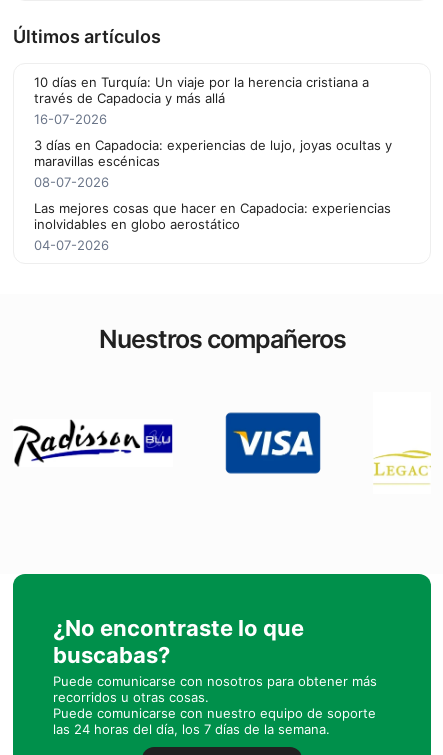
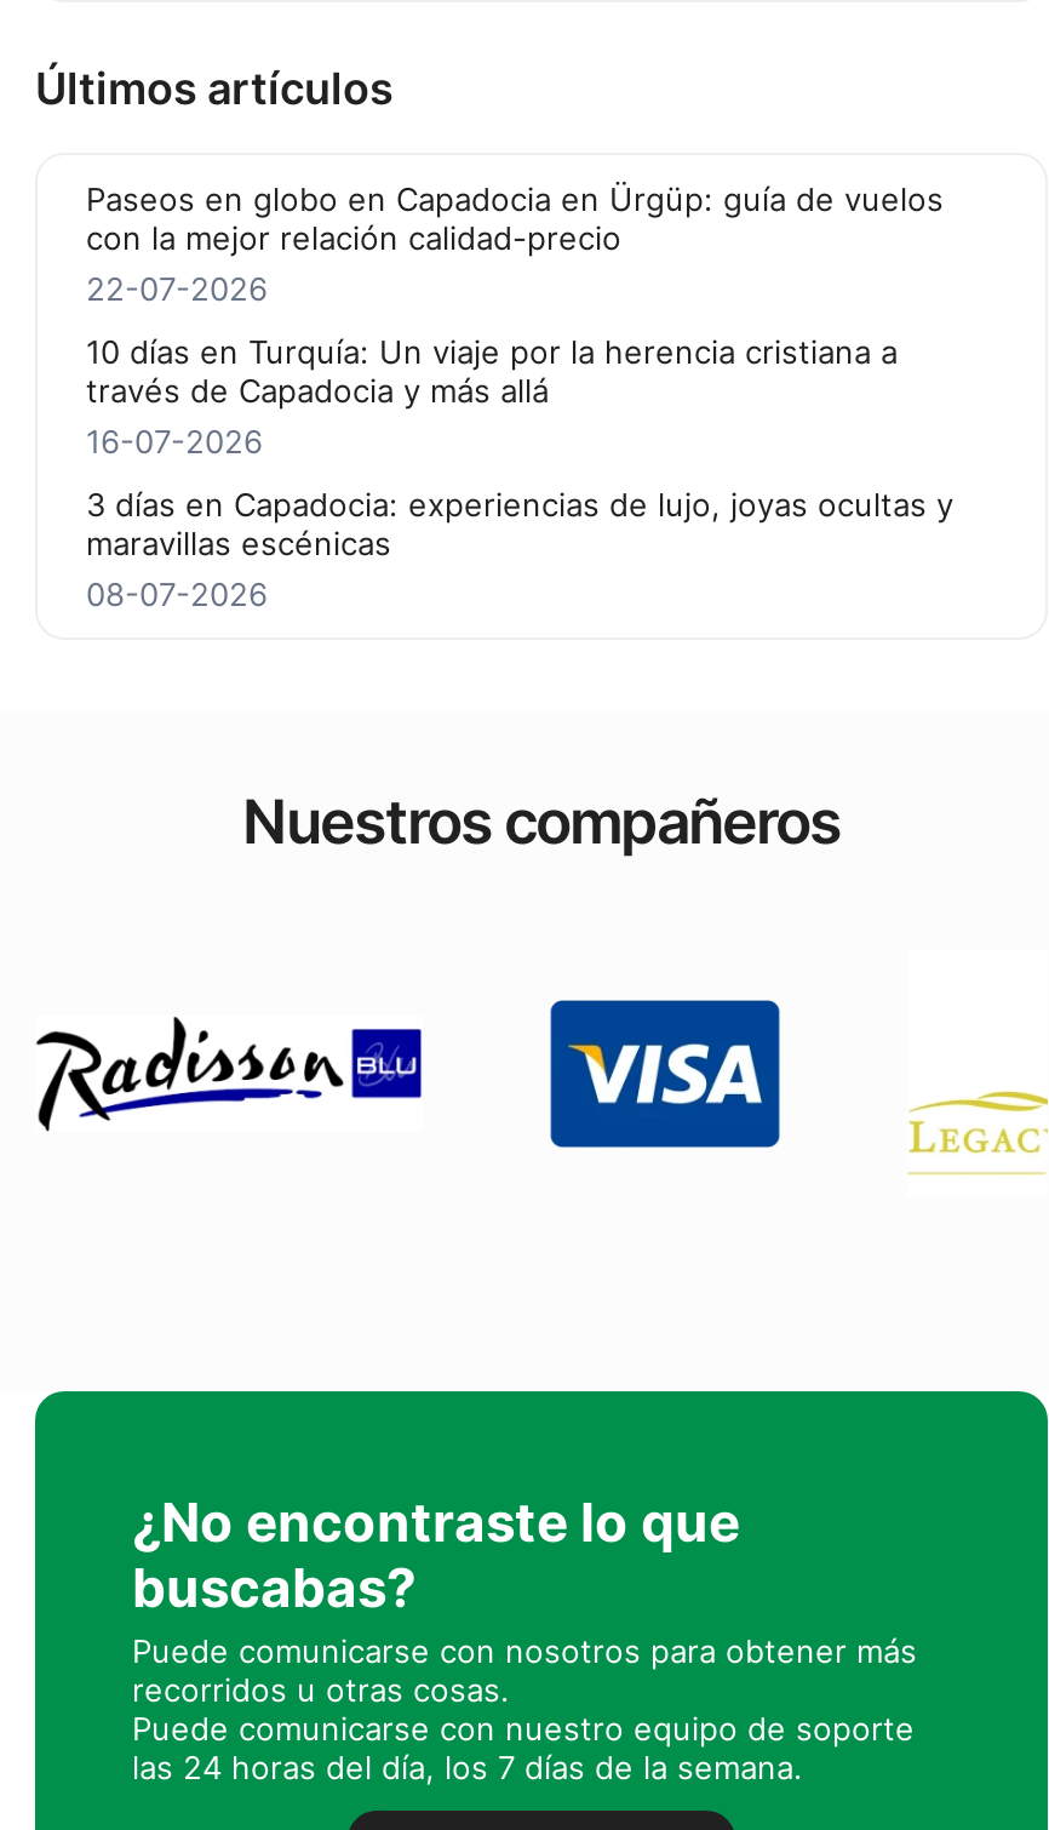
+ Paseos en globo en Capadocia en Ürgüp: guía de vuelos
+ con la mejor relación calidad-precio
+ 22-07-2026

moved down: 10 días en Turquía: Un viaje por la herencia cristiana a | través de Capadocia y más allá | 16-07-2026 | 3 días en Capadocia: experiencias de lujo, joyas ocultas y | maravillas escénicas | 08-07-2026

- Las mejores cosas que hacer en Capadocia: experiencias
- inolvidables en globo aerostático
- 04-07-2026
